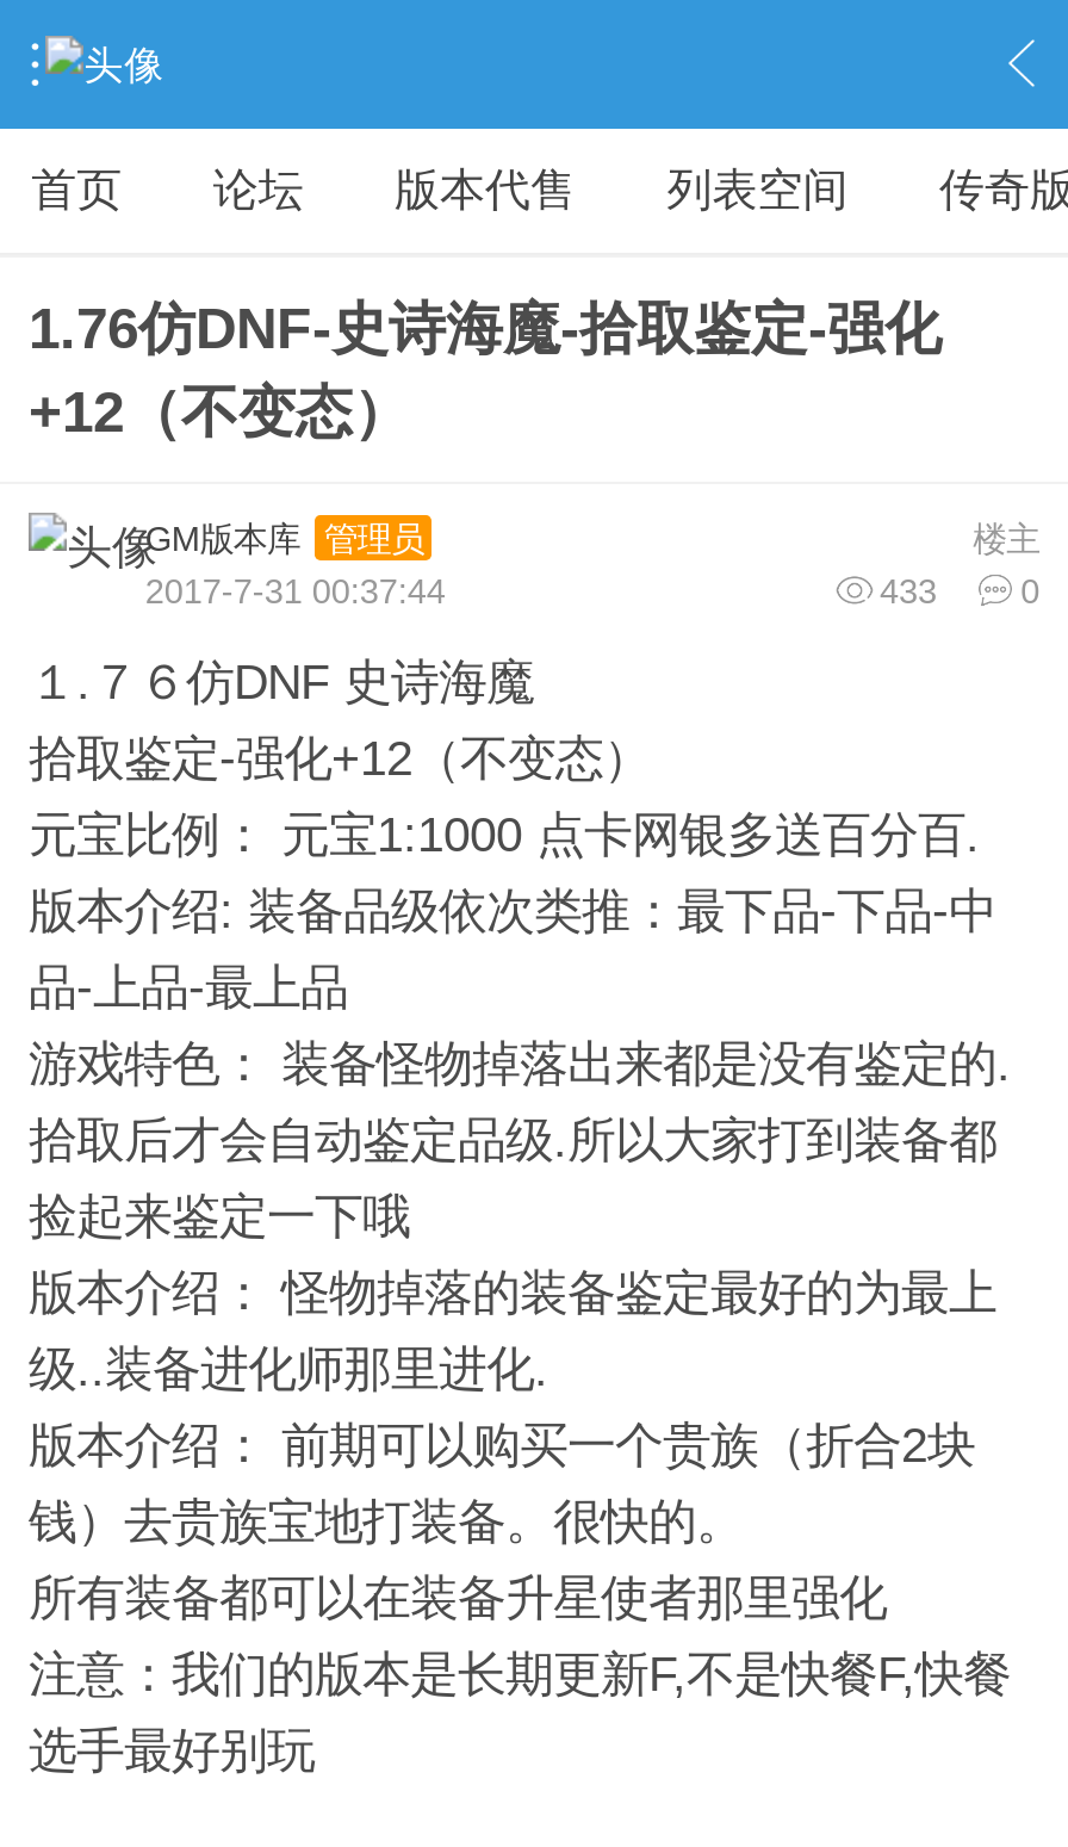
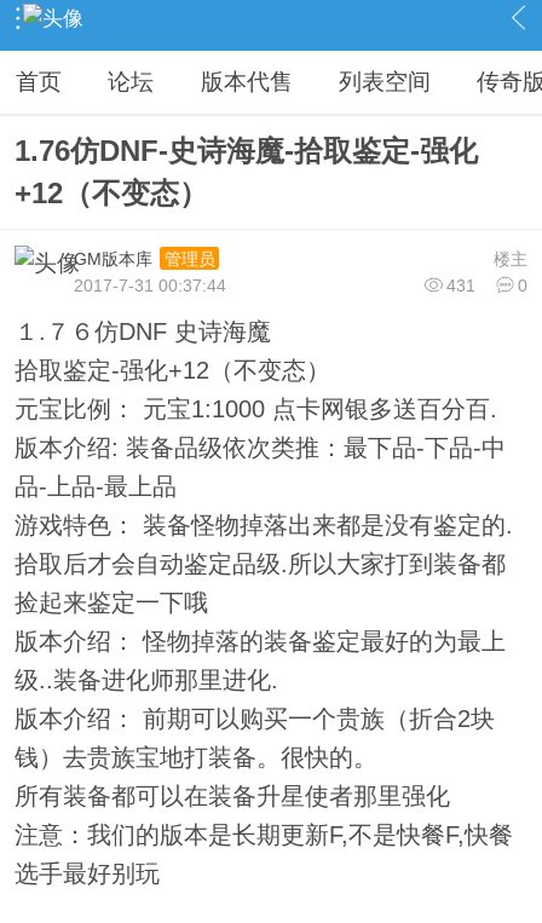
- 433 0
+ 431 0
